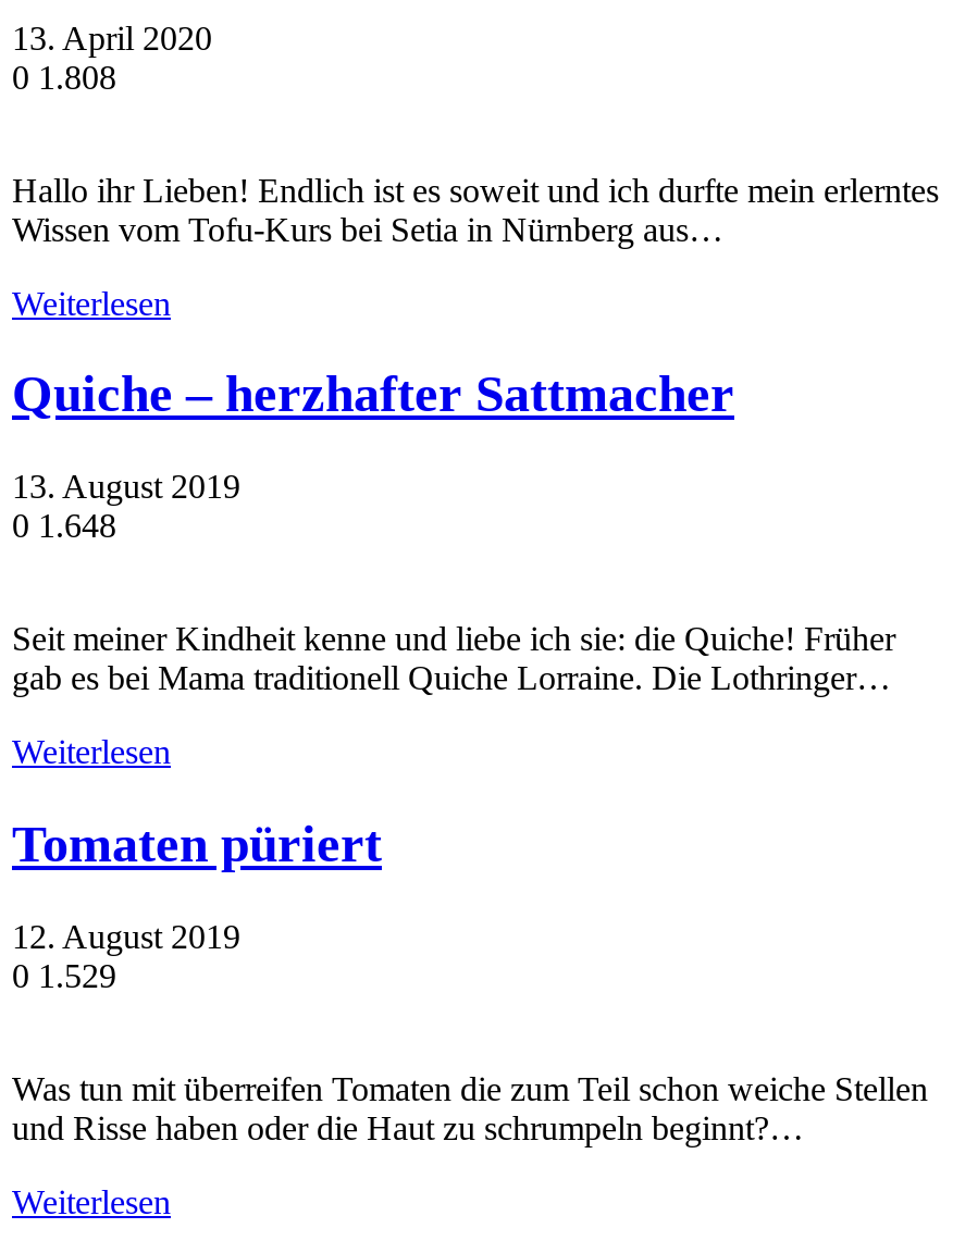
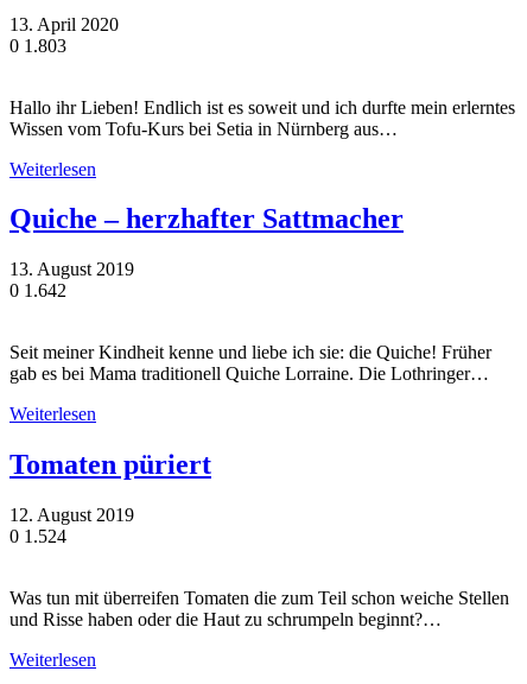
- 0 1.808
+ 0 1.803

- 0 1.648
+ 0 1.642

- 0 1.529
+ 0 1.524
